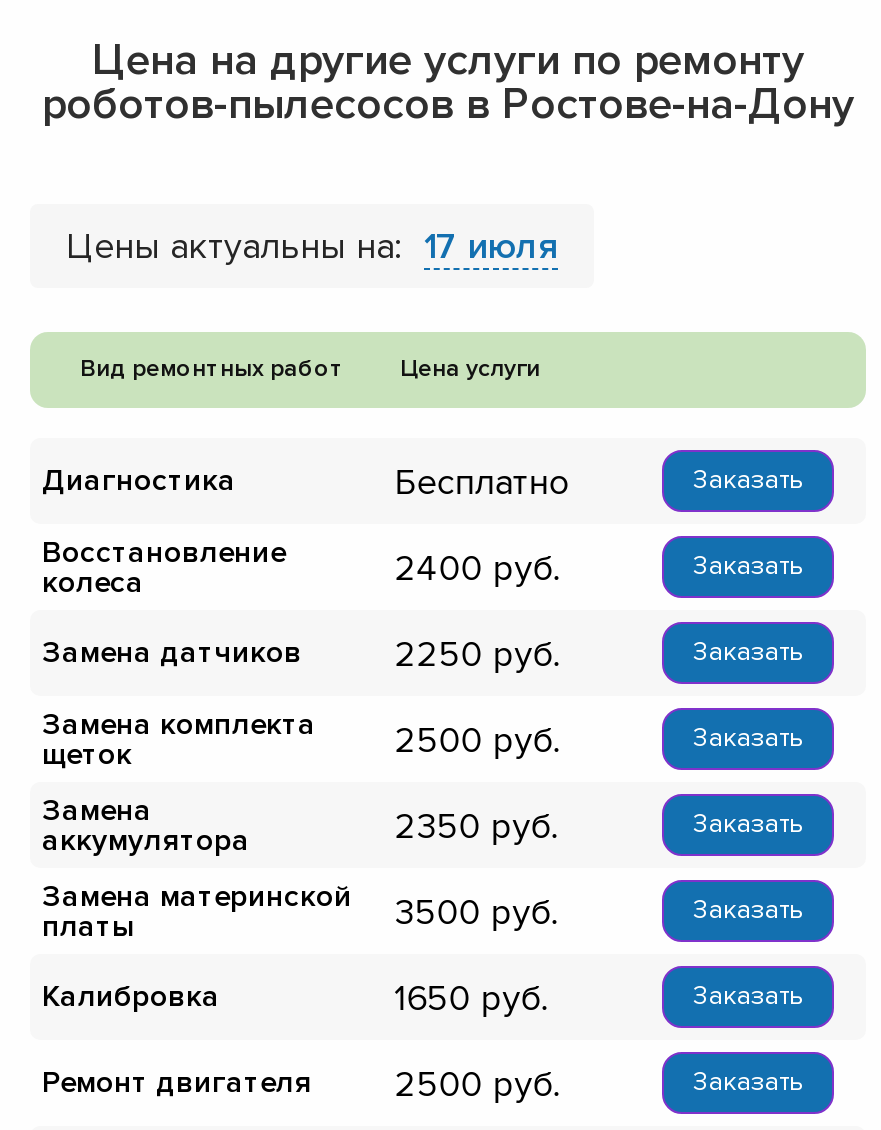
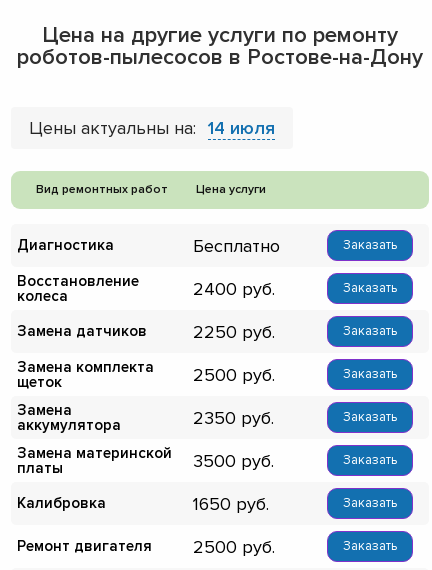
- Цены актуальны на: 17 июля
+ Цены актуальны на: 14 июля
